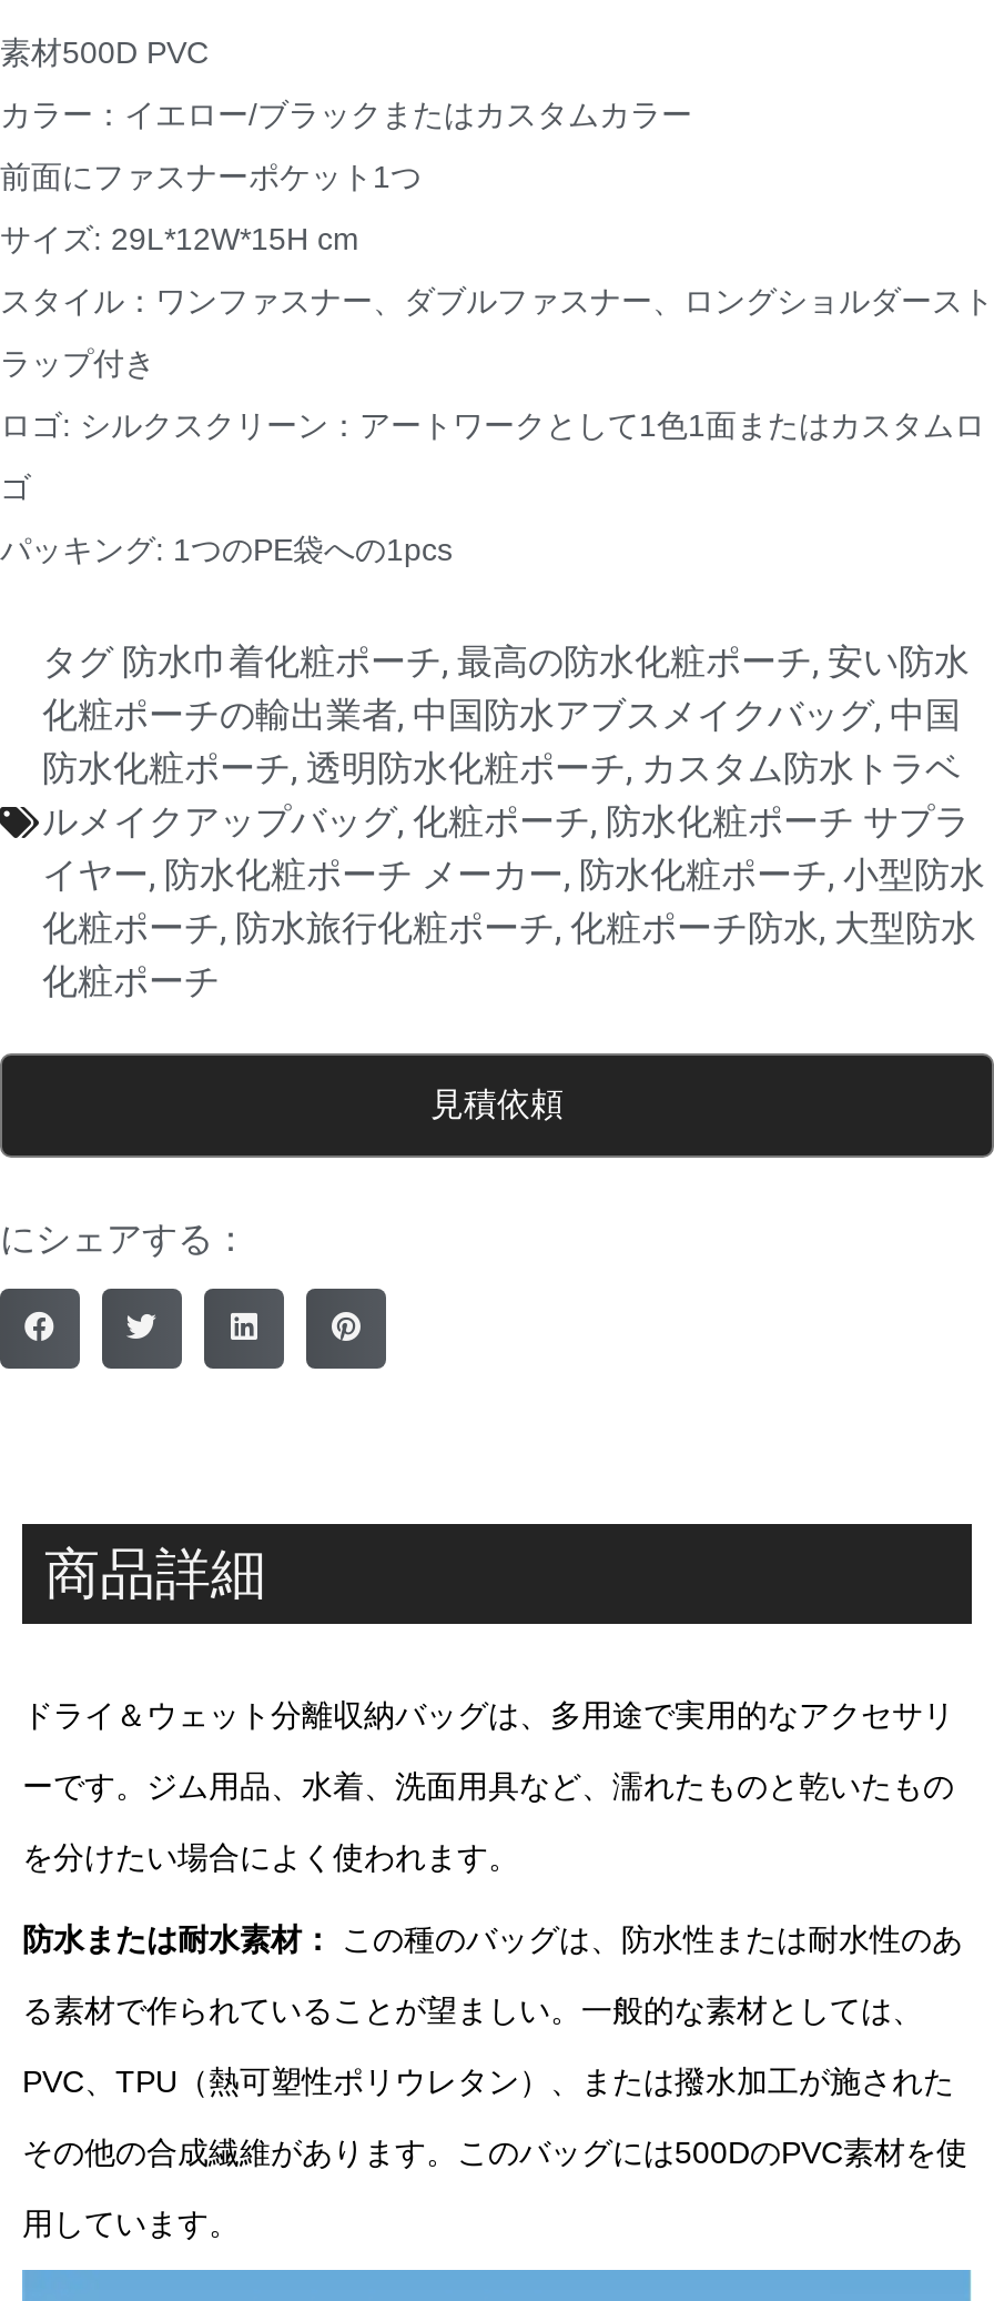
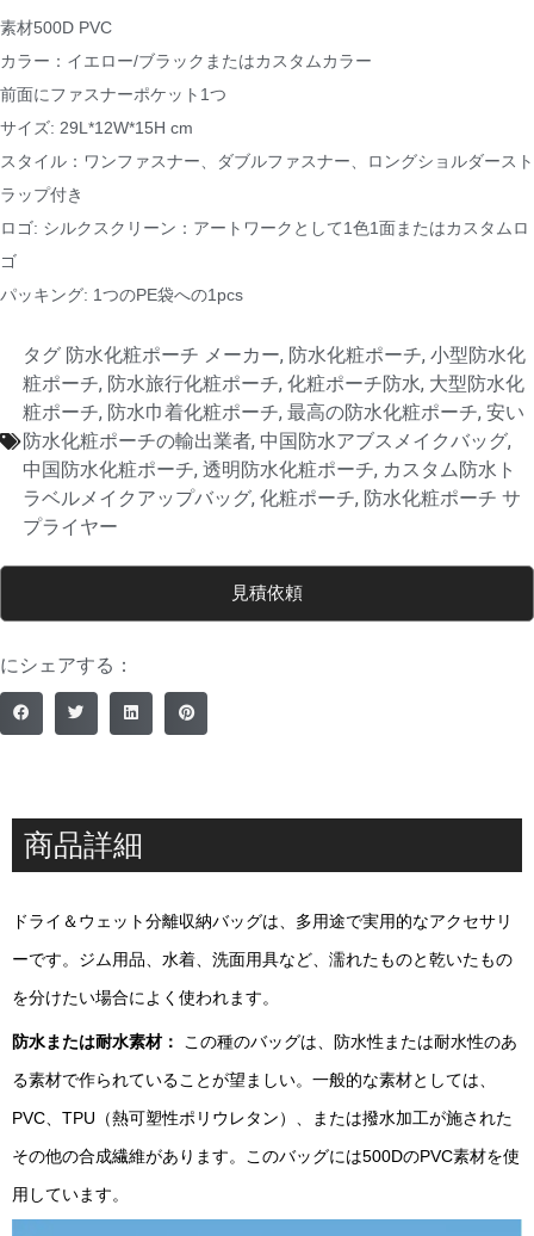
- タグ 防水巾着化粧ポーチ,最高の防水化粧ポーチ,安い防水
- 化粧ポーチの輸出業者,中国防水アブスメイクバッグ,中国
- 防水化粧ポーチ,透明防水化粧ポーチ,カスタム防水トラベ
- ルメイクアップバッグ,化粧ポーチ,防水化粧ポーチ サプラ
- イヤー,防水化粧ポーチ メーカー,防水化粧ポーチ,小型防水
- 化粧ポーチ,防水旅行化粧ポーチ,化粧ポーチ防水,大型防水
- 化粧ポーチ
+ タグ 防水化粧ポーチ メーカー,防水化粧ポーチ,小型防水化
+ 粧ポーチ,防水旅行化粧ポーチ,化粧ポーチ防水,大型防水化
+ 粧ポーチ,防水巾着化粧ポーチ,最高の防水化粧ポーチ,安い
+ 防水化粧ポーチの輸出業者,中国防水アブスメイクバッグ,
+ 中国防水化粧ポーチ,透明防水化粧ポーチ,カスタム防水ト
+ ラベルメイクアップバッグ,化粧ポーチ,防水化粧ポーチ サ
+ プライヤー
